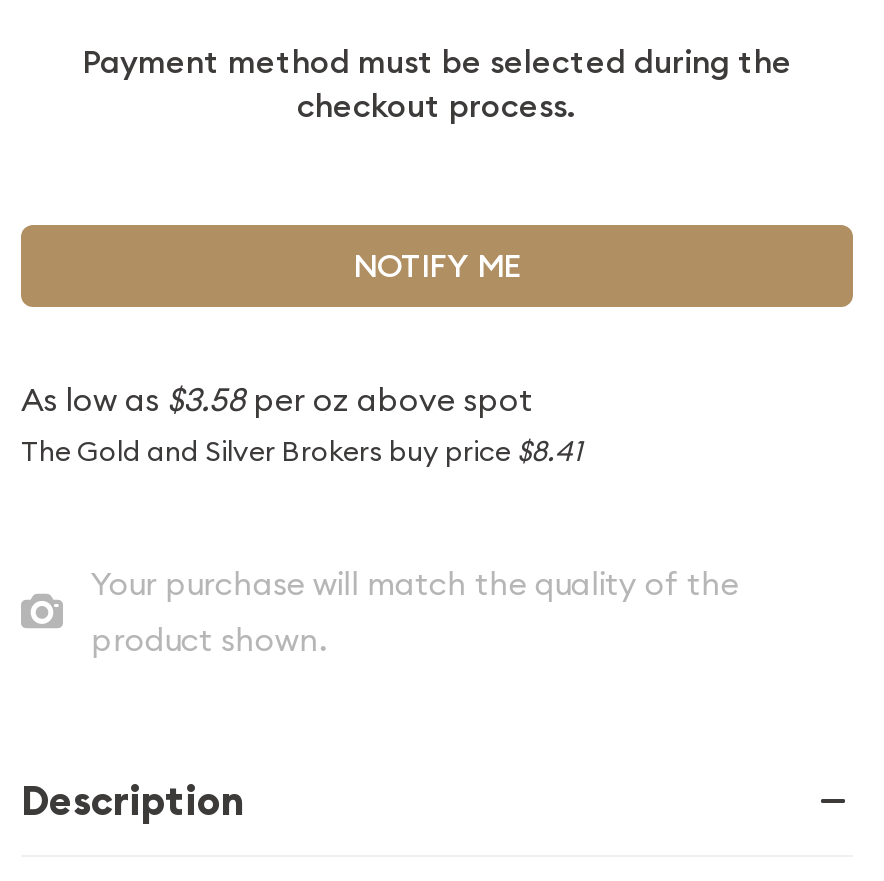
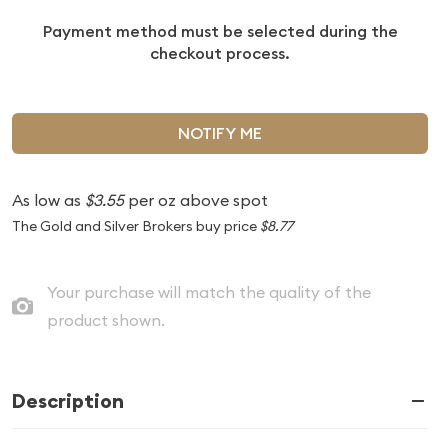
- As low as $3.58 per oz above spot
+ As low as $3.55 per oz above spot

- The Gold and Silver Brokers buy price $8.41
+ The Gold and Silver Brokers buy price $8.77
